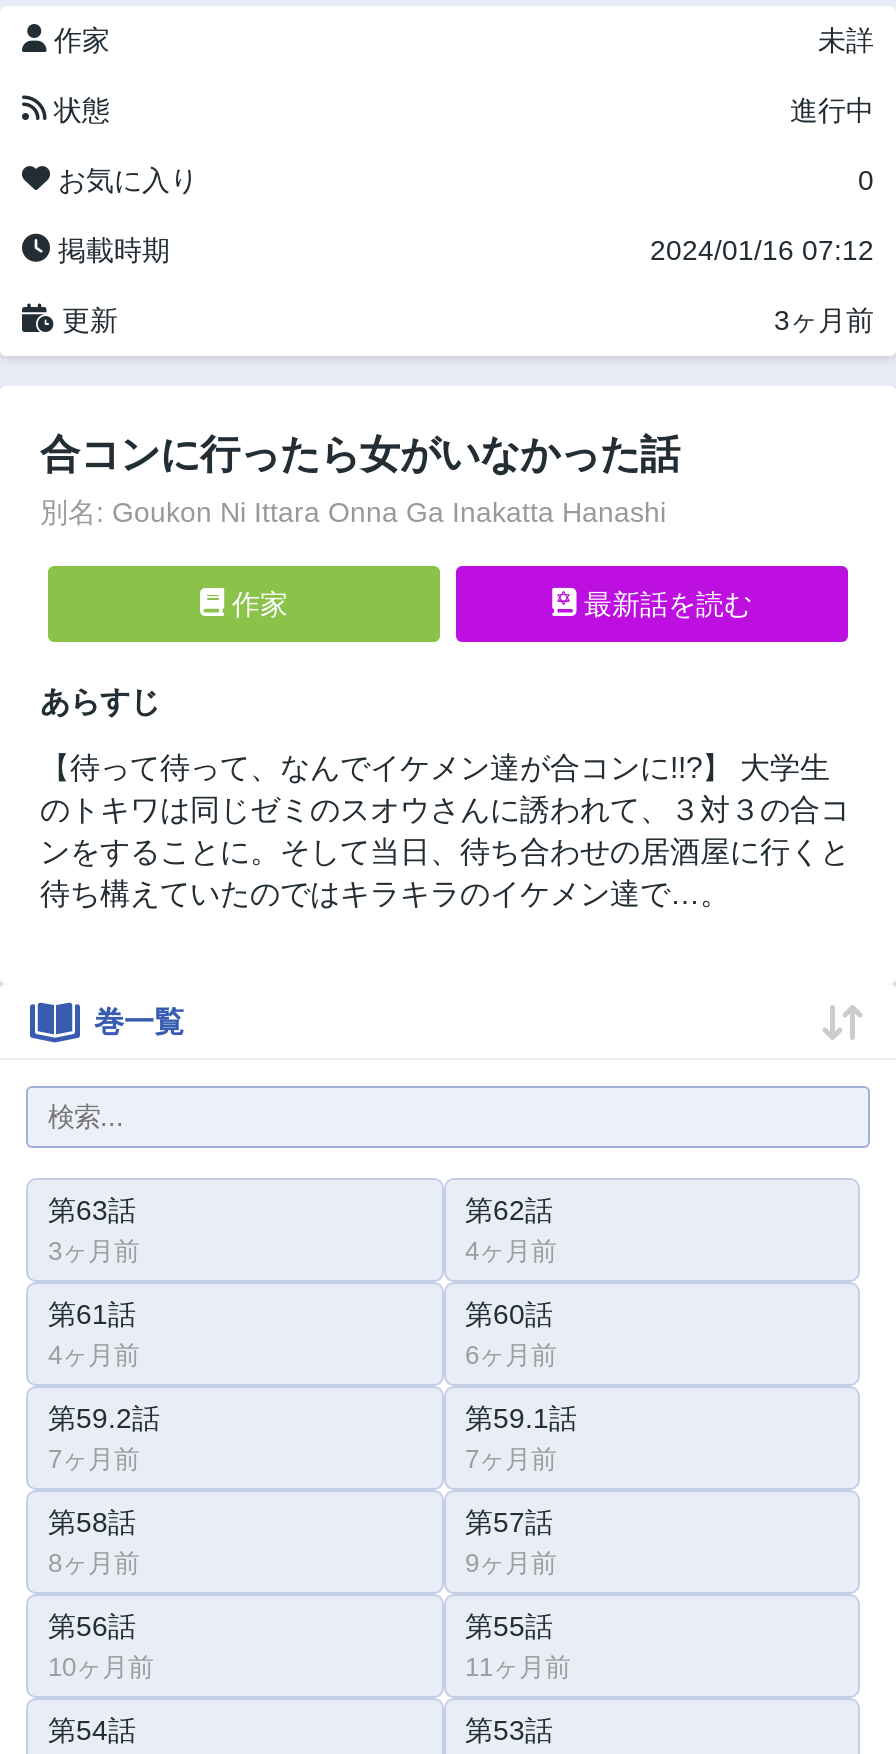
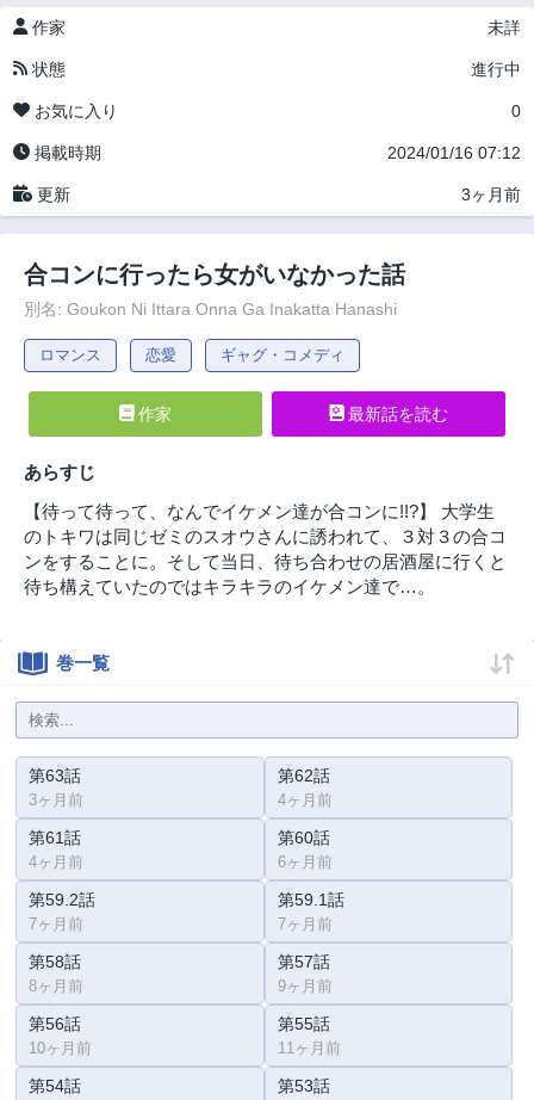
+ ロマンス
+ 恋愛
+ ギャグ・コメディ
